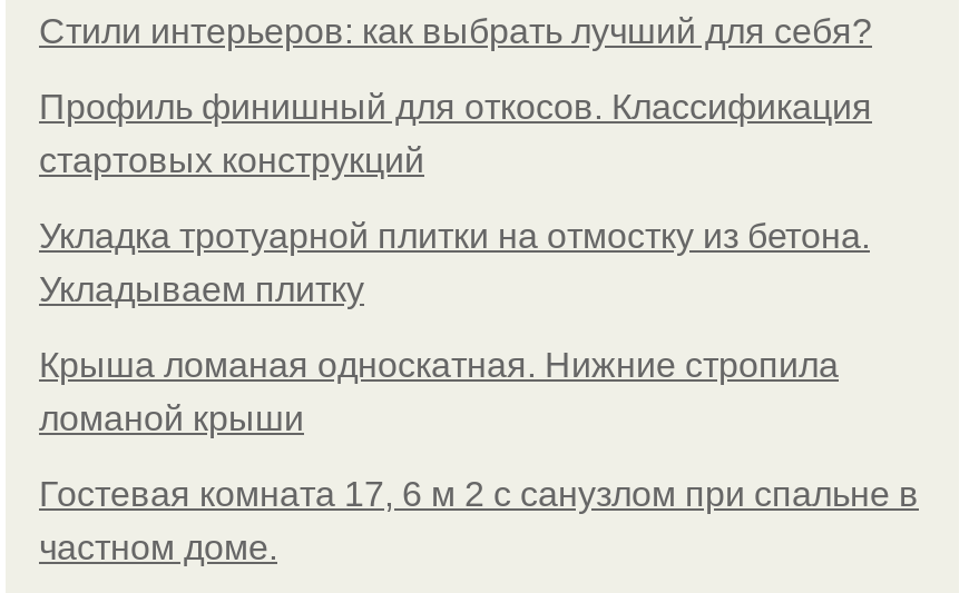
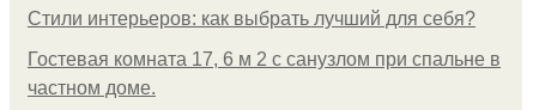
- Профиль финишный для откосов. Классификация
- стартовых конструкций
- Укладка тротуарной плитки на отмостку из бетона.
- Укладываем плитку
- Крыша ломаная односкатная. Нижние стропила
- ломаной крыши
